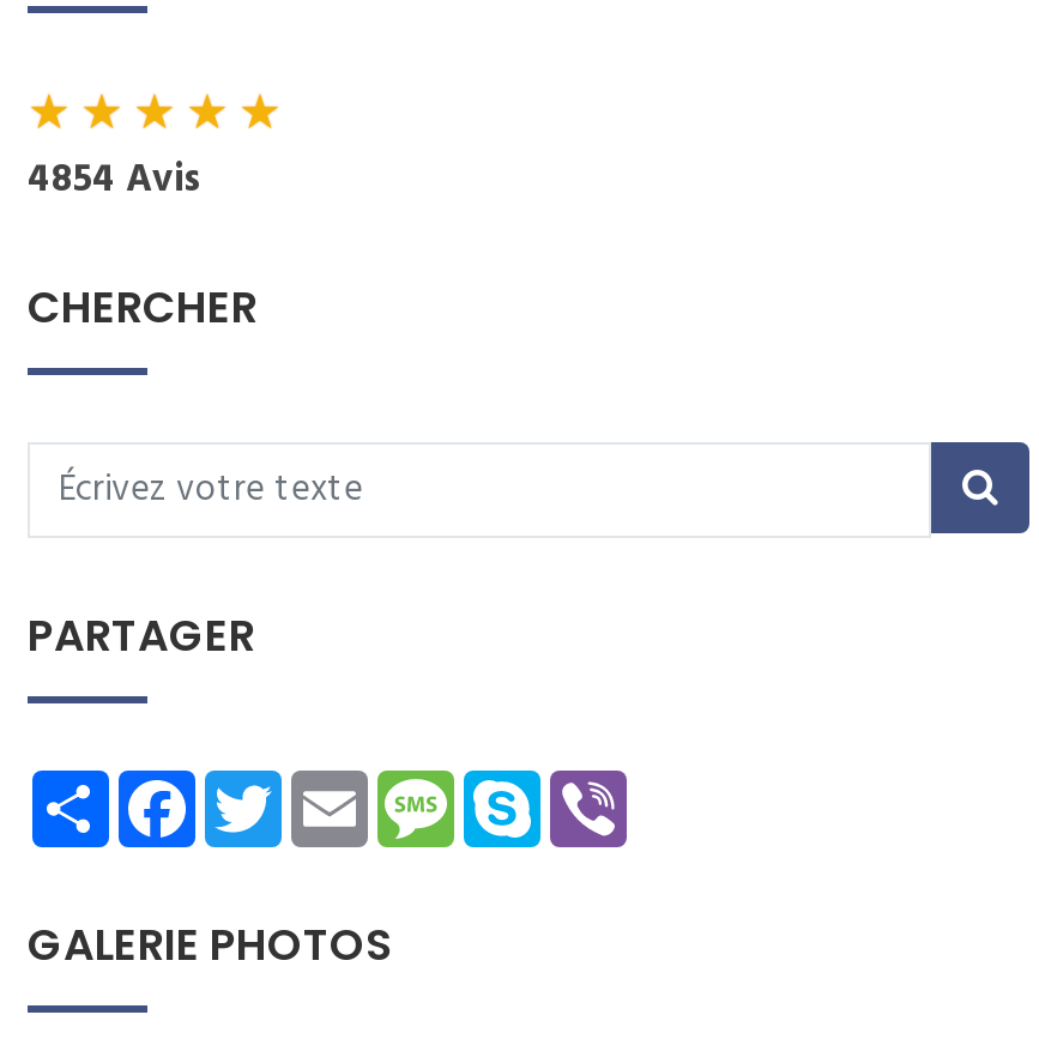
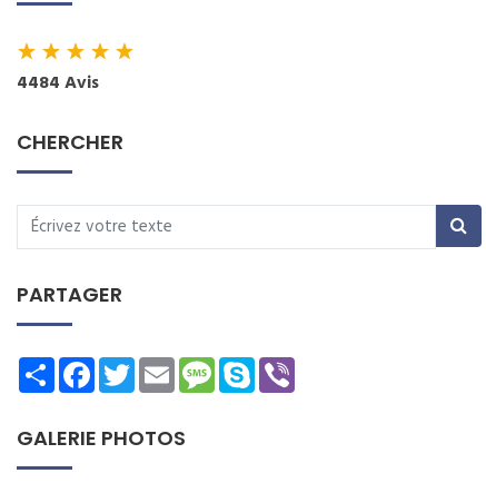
- 4854 Avis
+ 4484 Avis
